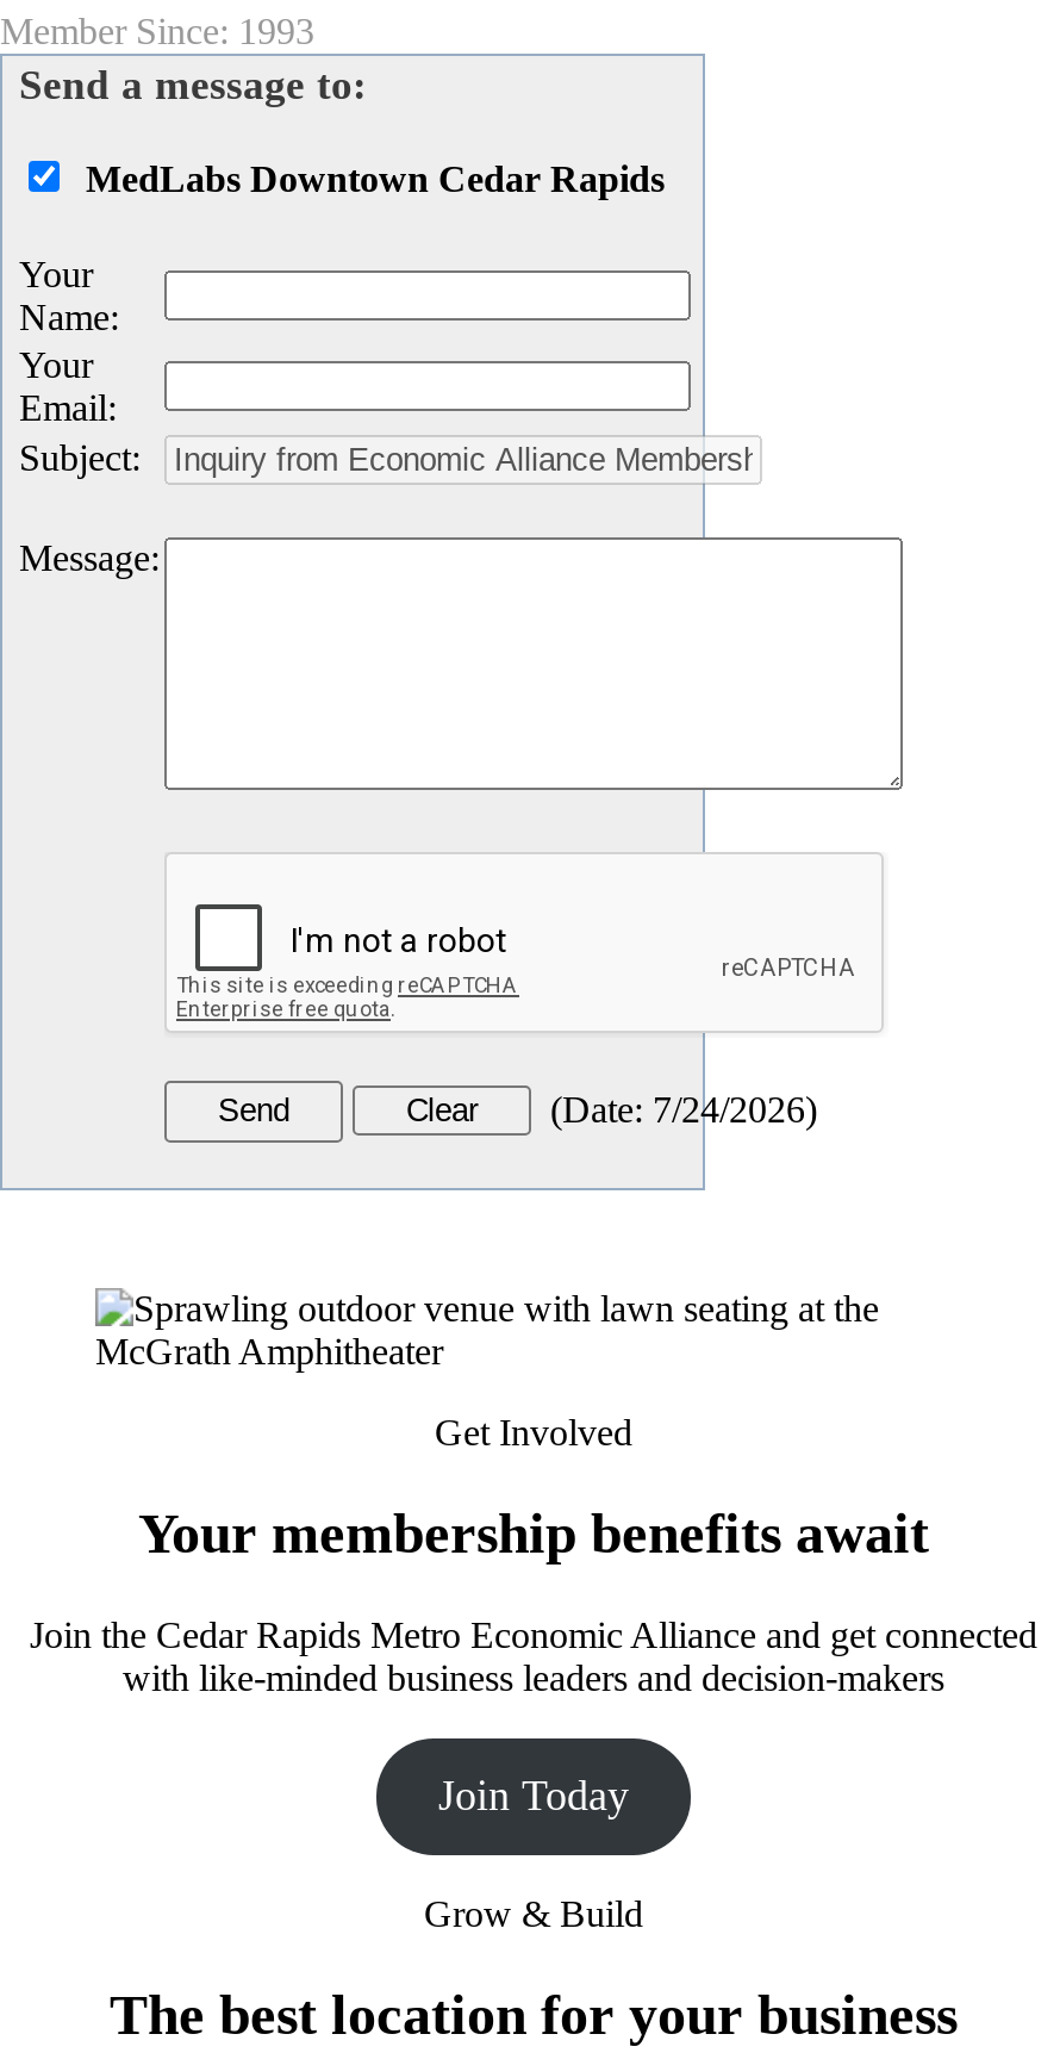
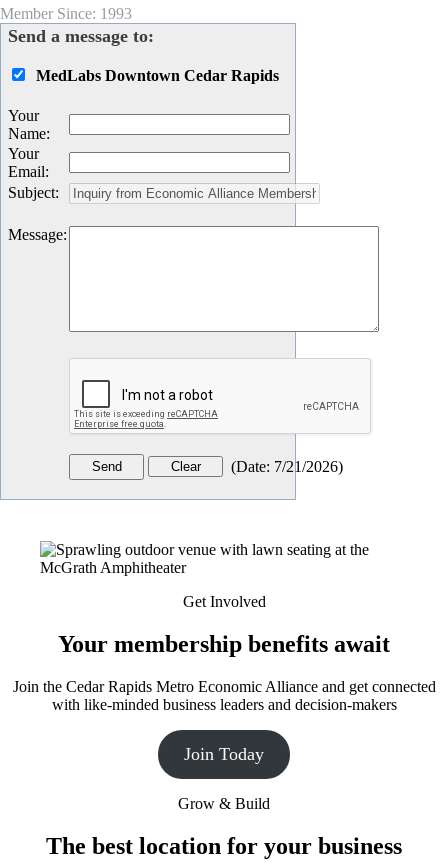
- (Date: 7/24/2026)
+ (Date: 7/21/2026)
